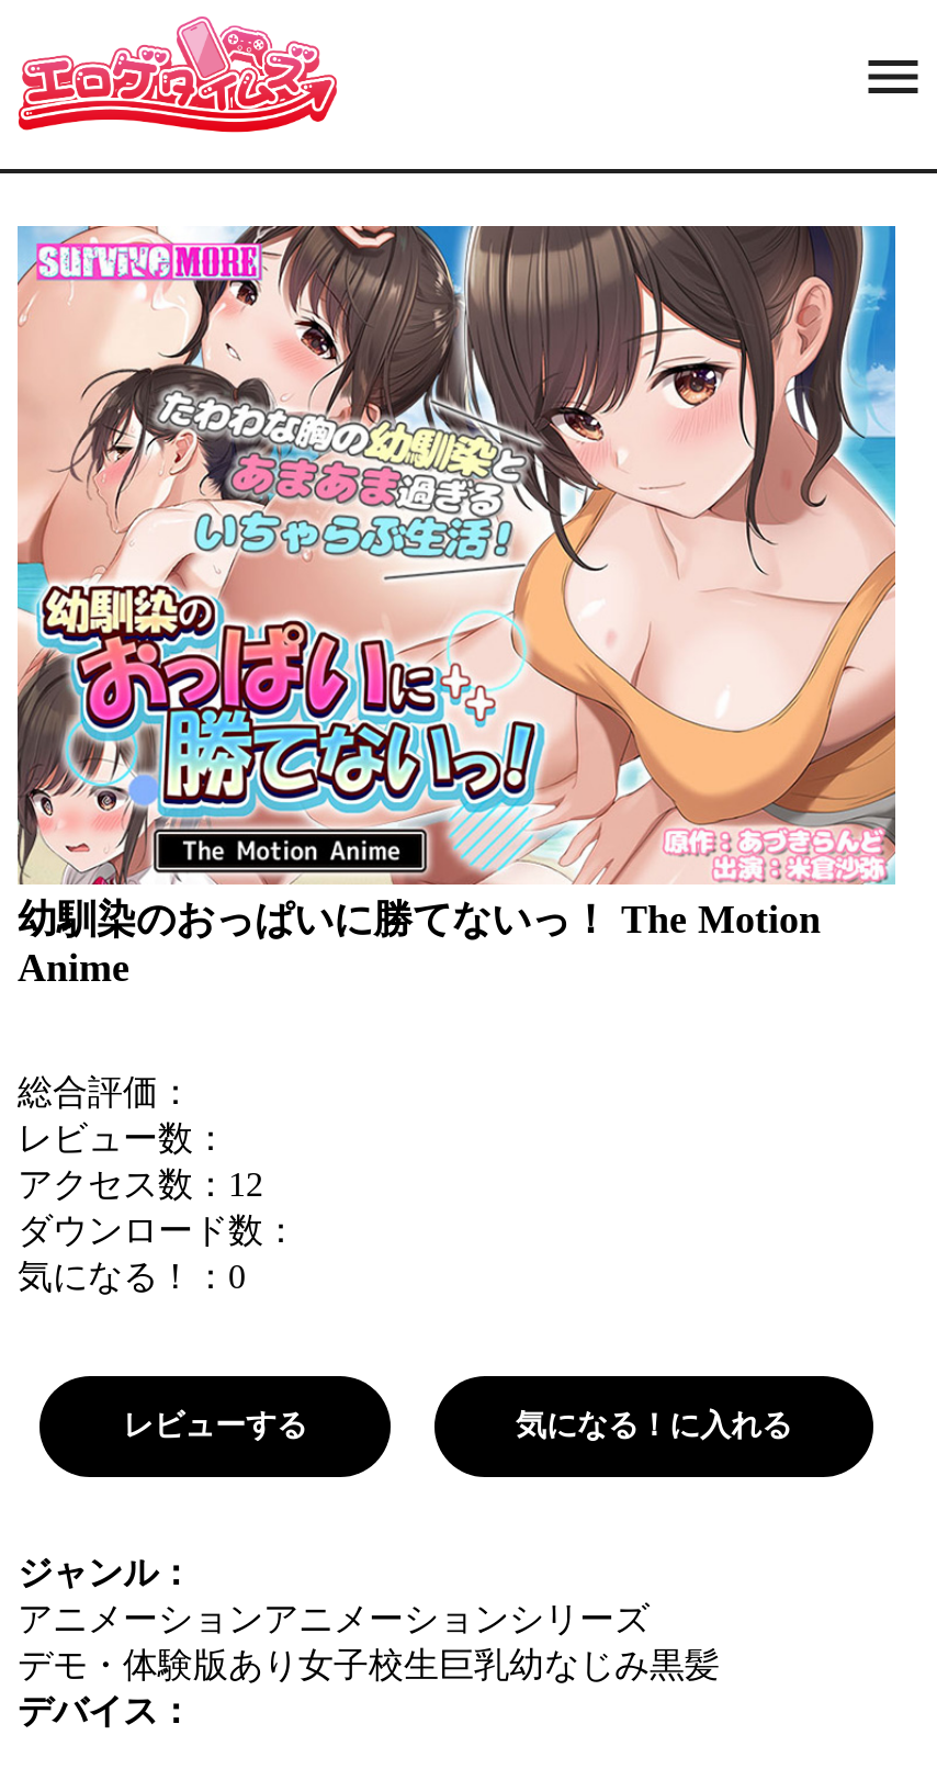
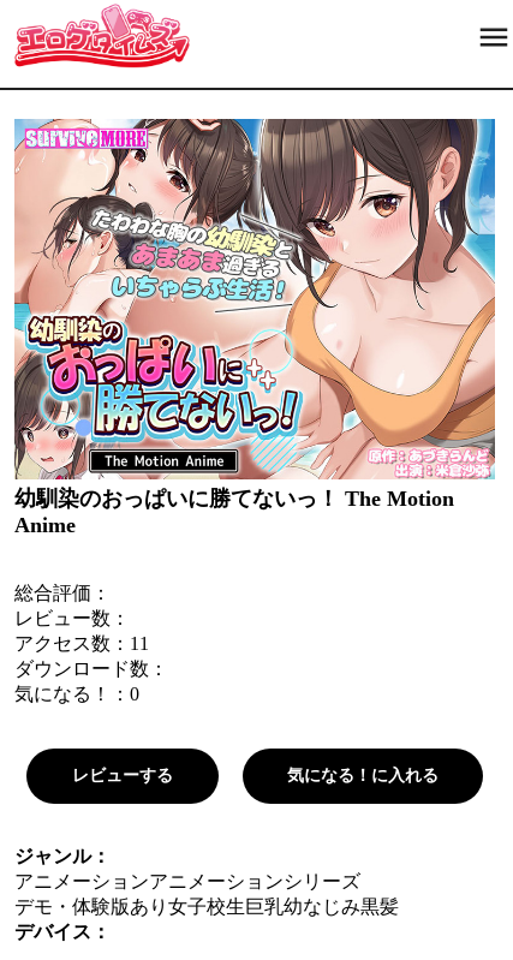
- アクセス数：12
+ アクセス数：11
